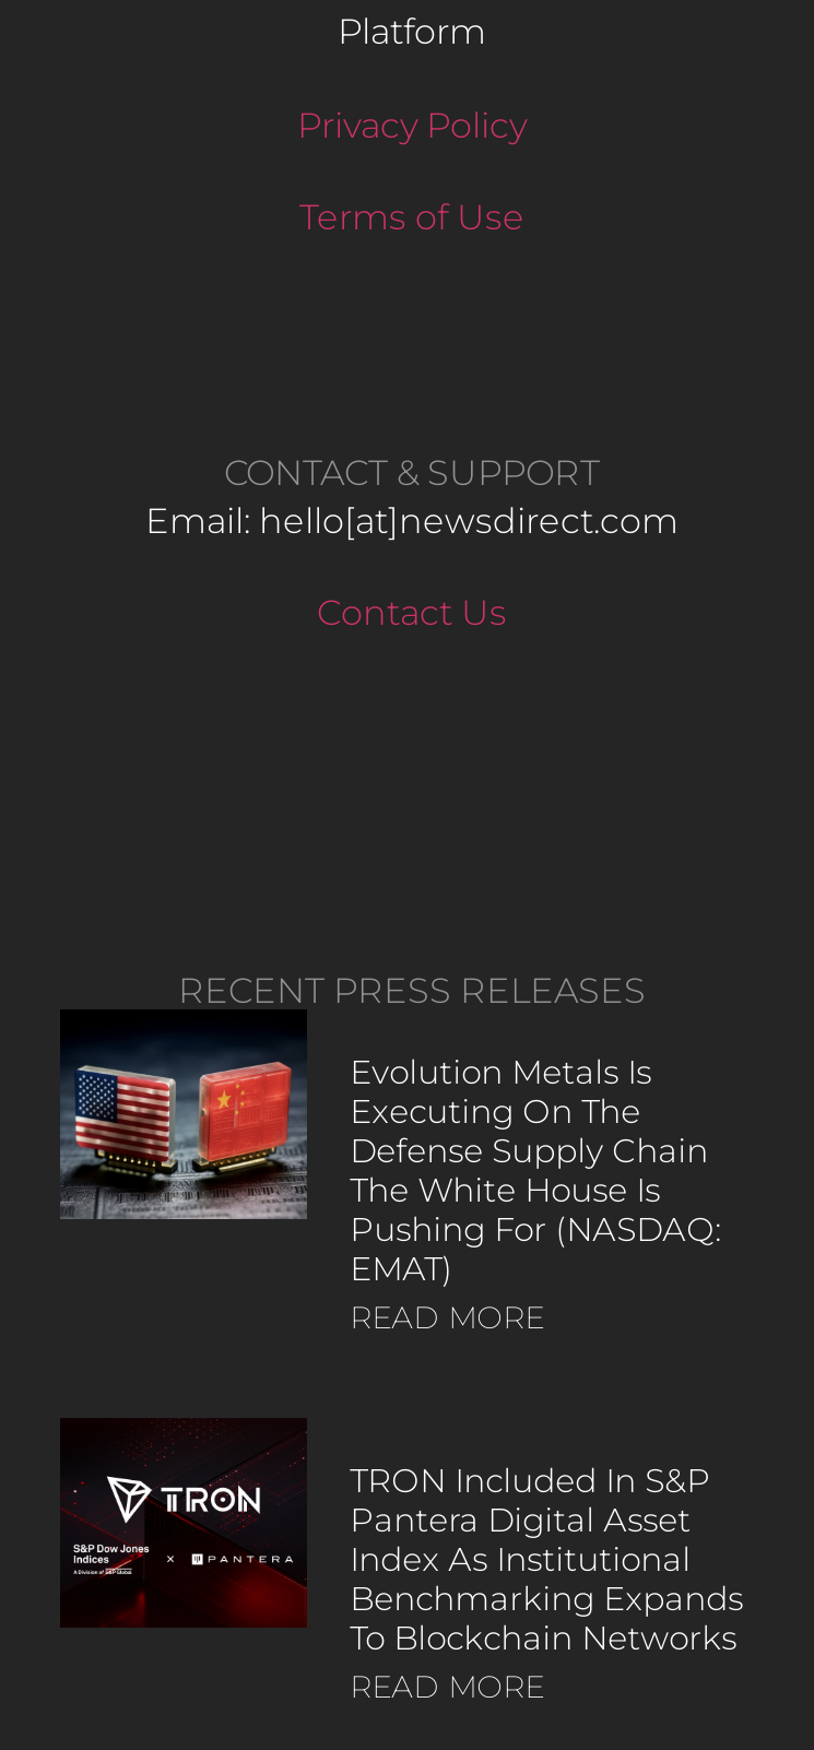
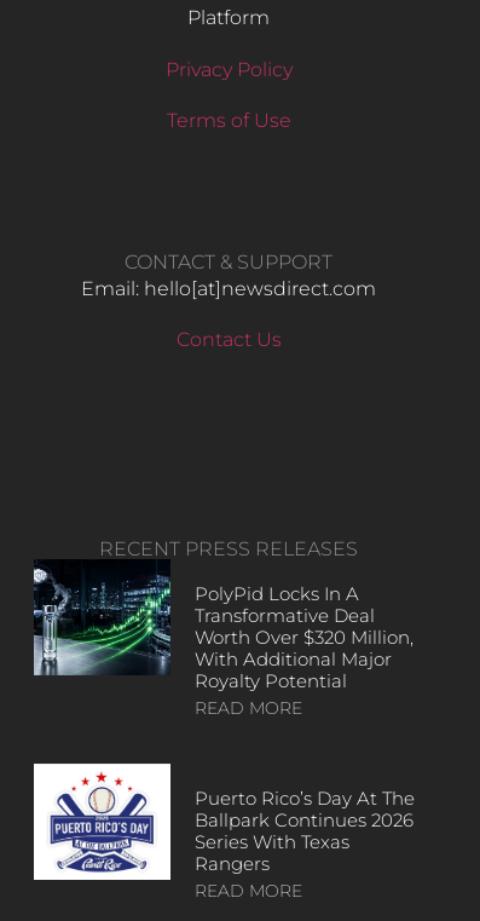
- [image]
- Evolution Metals Is
- Executing On The
- Defense Supply Chain
- The White House Is
- Pushing For (NASDAQ:
- EMAT)
+ [image]
+ PolyPid Locks In A
+ Transformative Deal
+ Worth Over $320 Million,
+ With Additional Major
+ Royalty Potential

- [image]
- TRON Included In S&P
- Pantera Digital Asset
- Index As Institutional
- Benchmarking Expands
- To Blockchain Networks
+ [image]
+ Puerto Rico’s Day At The
+ Ballpark Continues 2026
+ Series With Texas
+ Rangers
